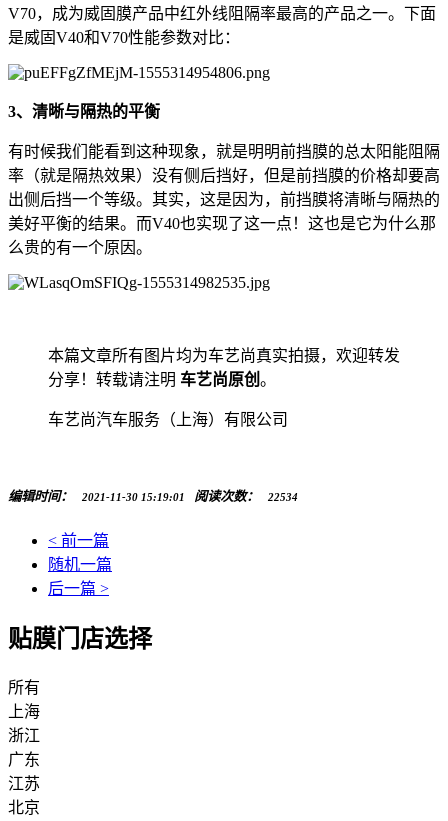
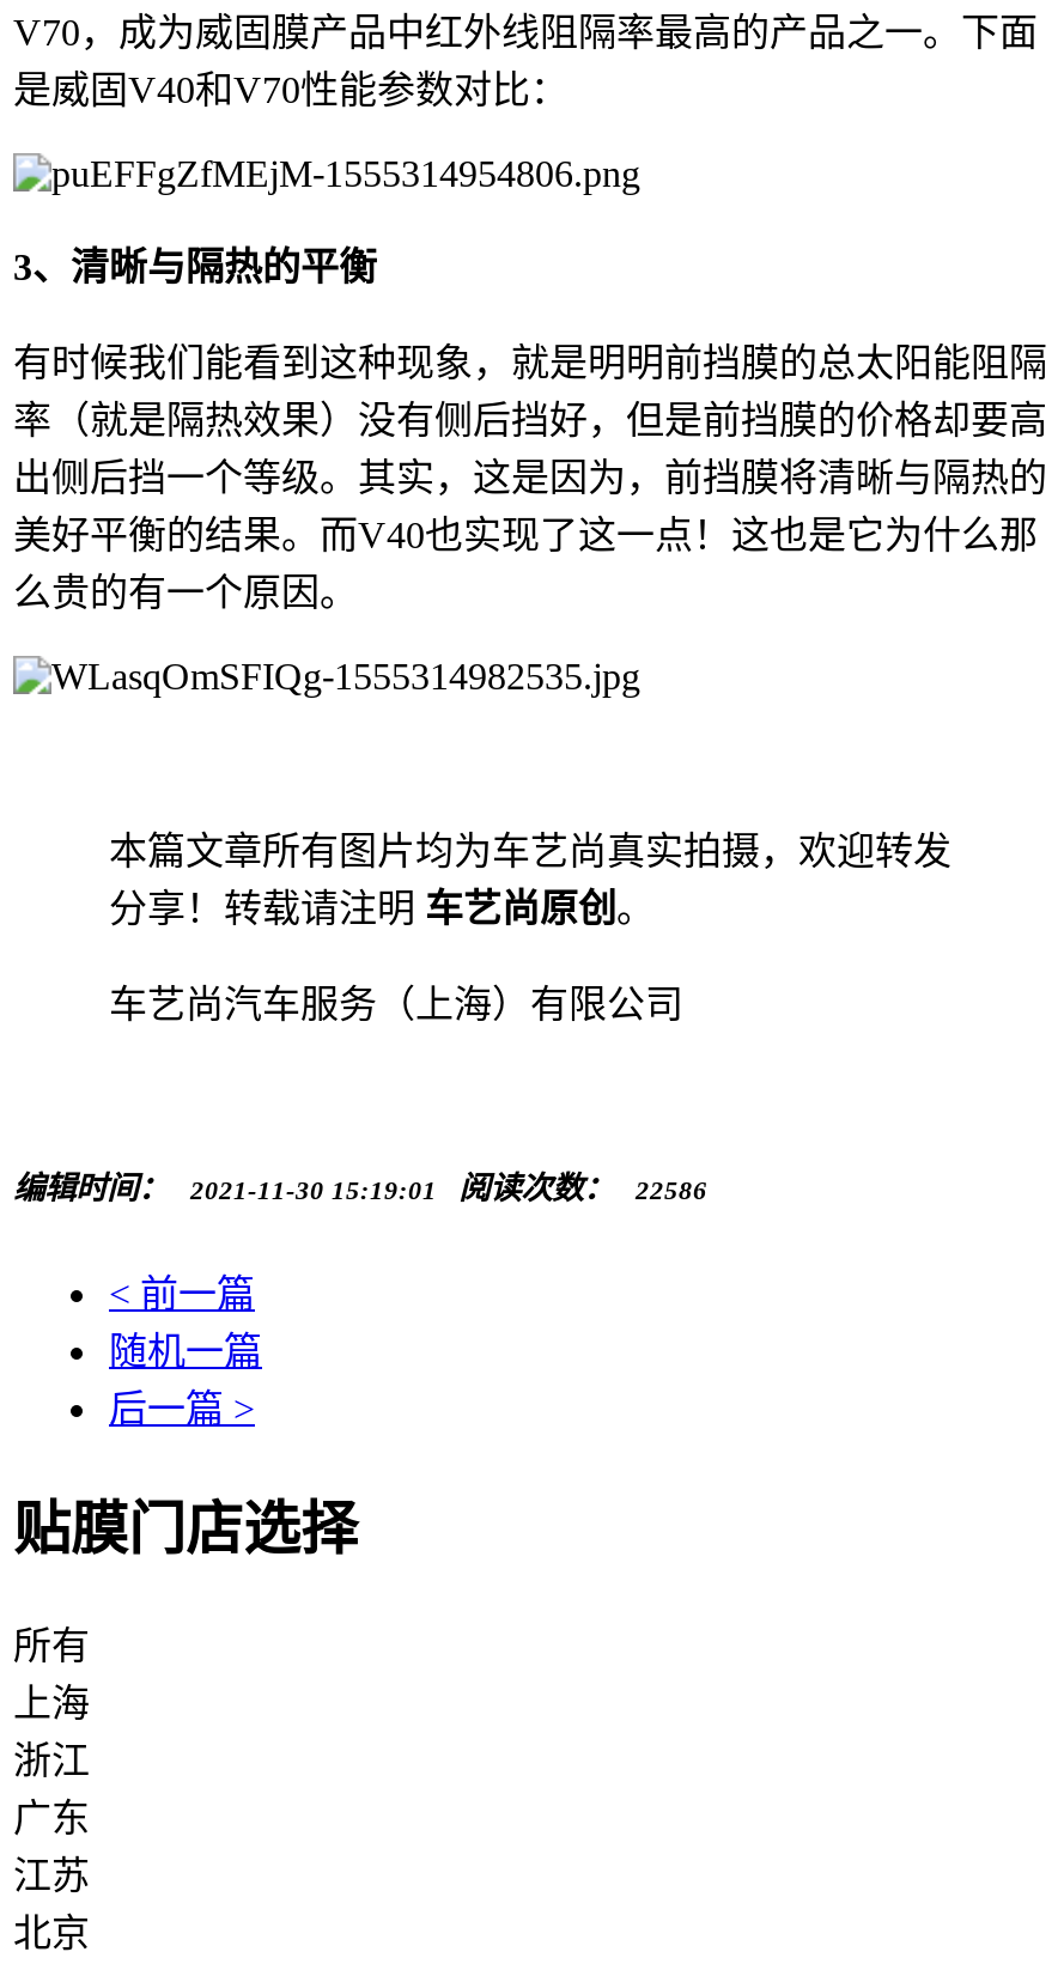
- 编辑时间：2021-11-30 15:19:01阅读次数：22534
+ 编辑时间：2021-11-30 15:19:01阅读次数：22586
